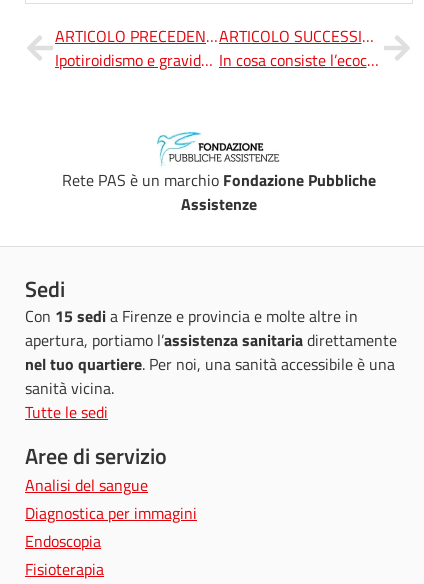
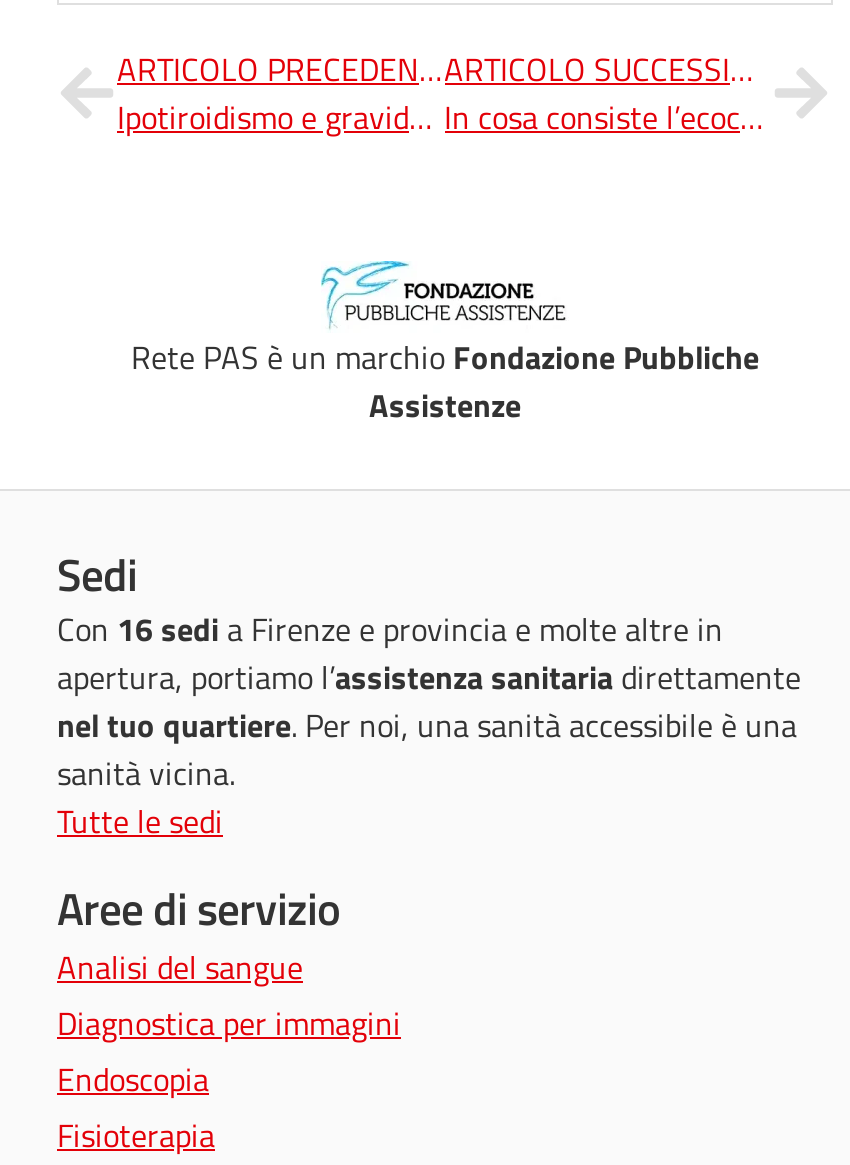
- Con 15 sedi a Firenze e provincia e molte altre in
+ Con 16 sedi a Firenze e provincia e molte altre in
